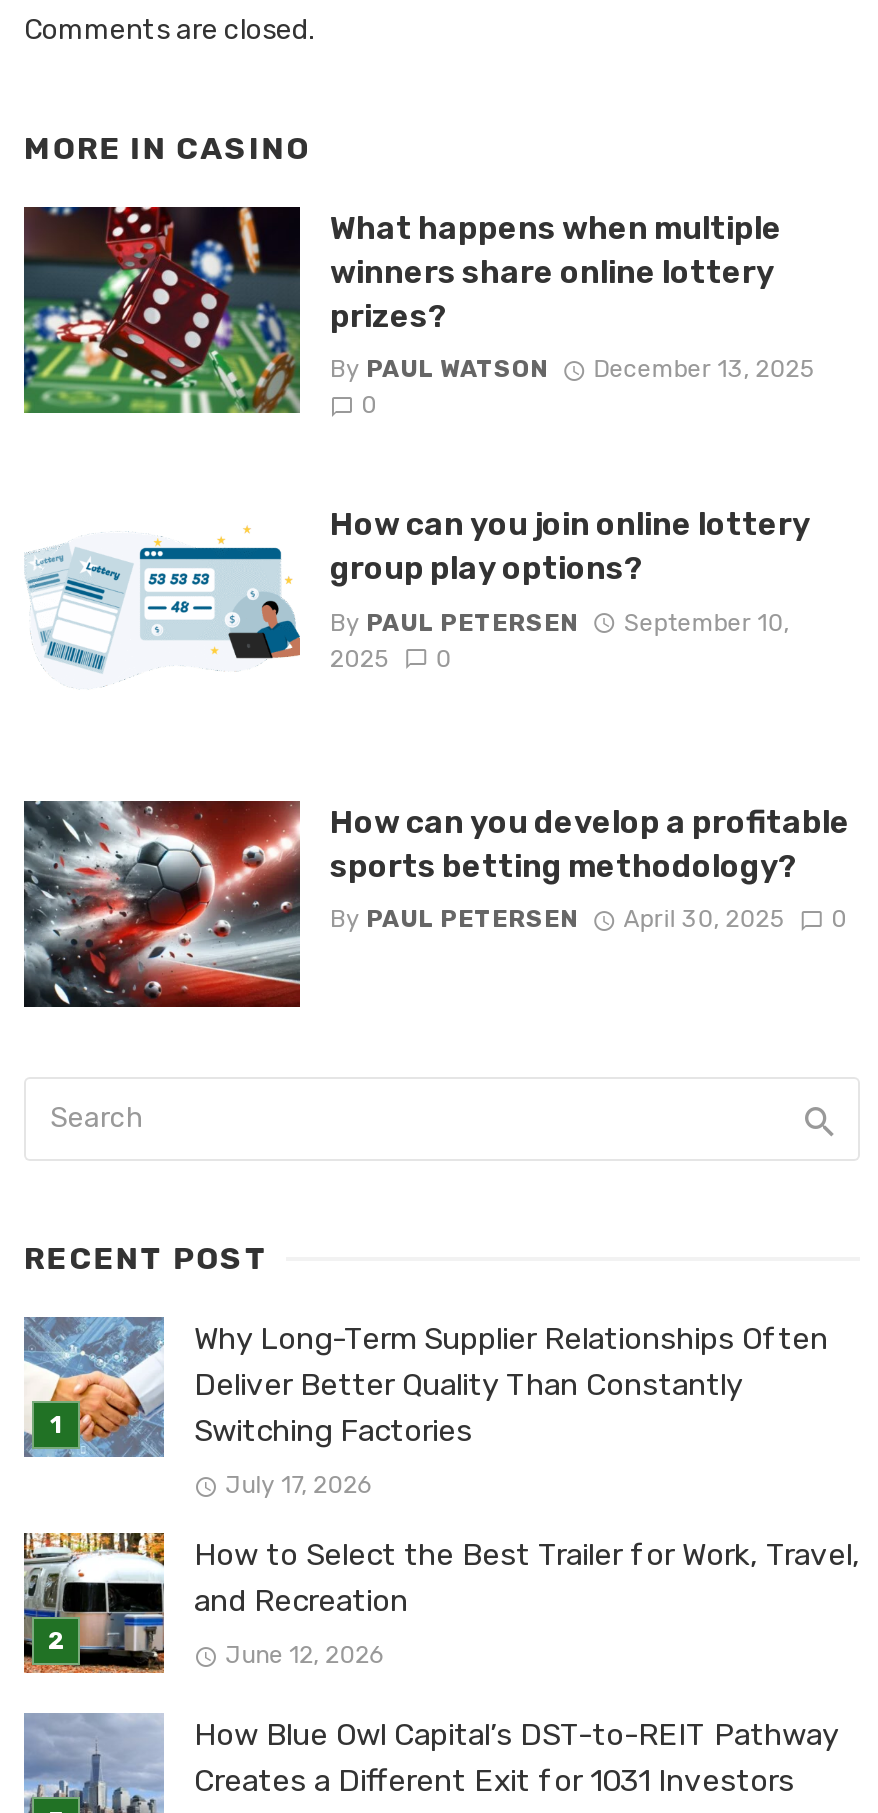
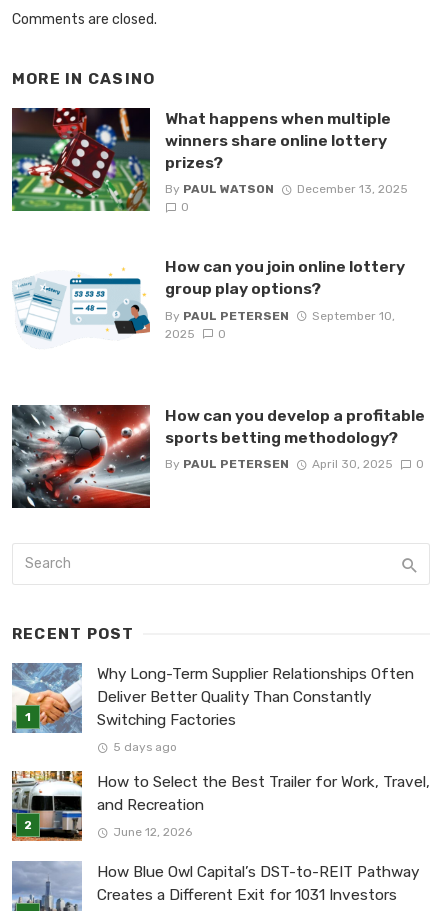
- July 17, 2026
+ 5 days ago
